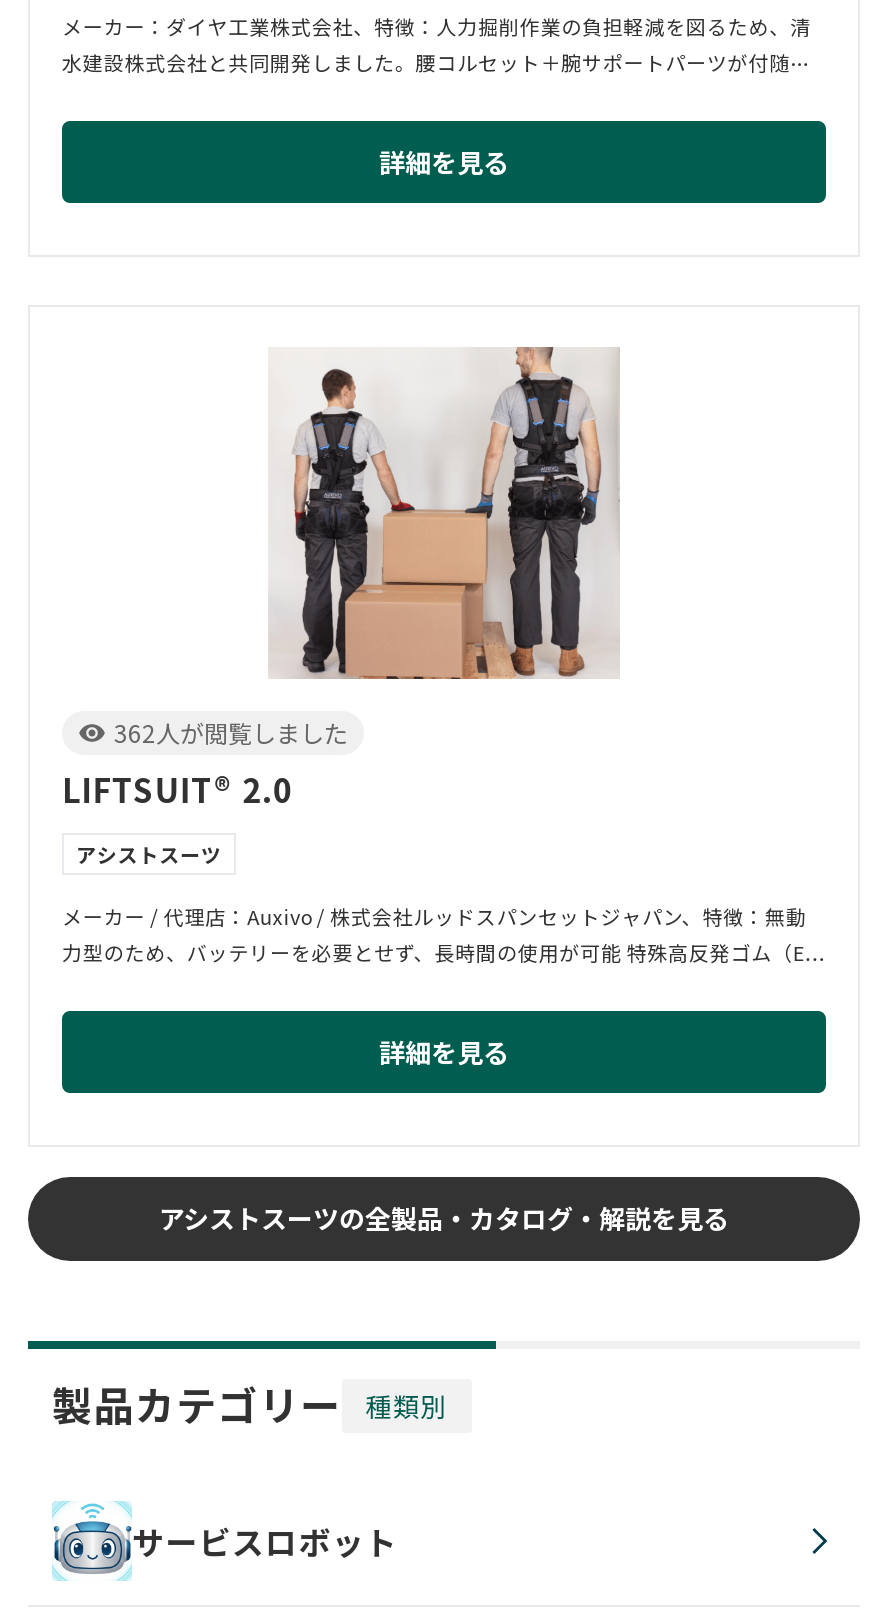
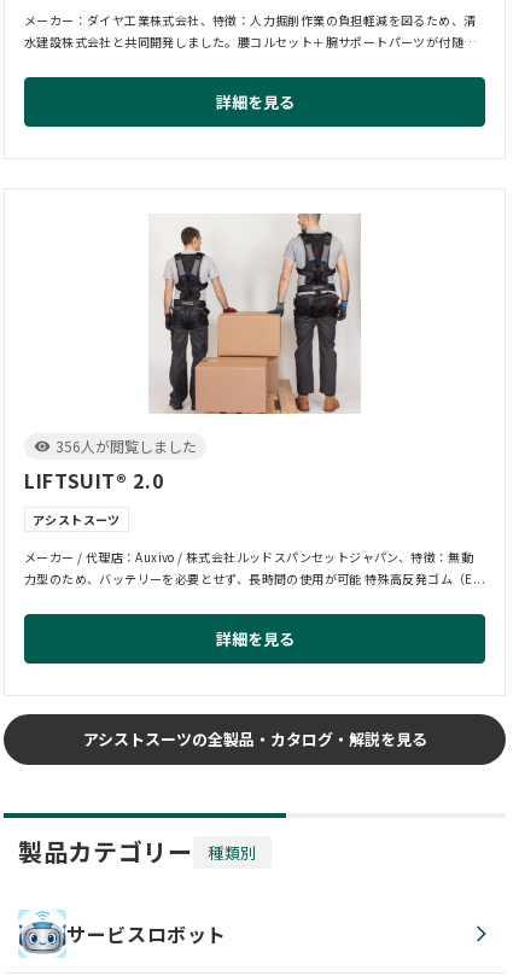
- 362人が閲覧しました
+ 356人が閲覧しました
